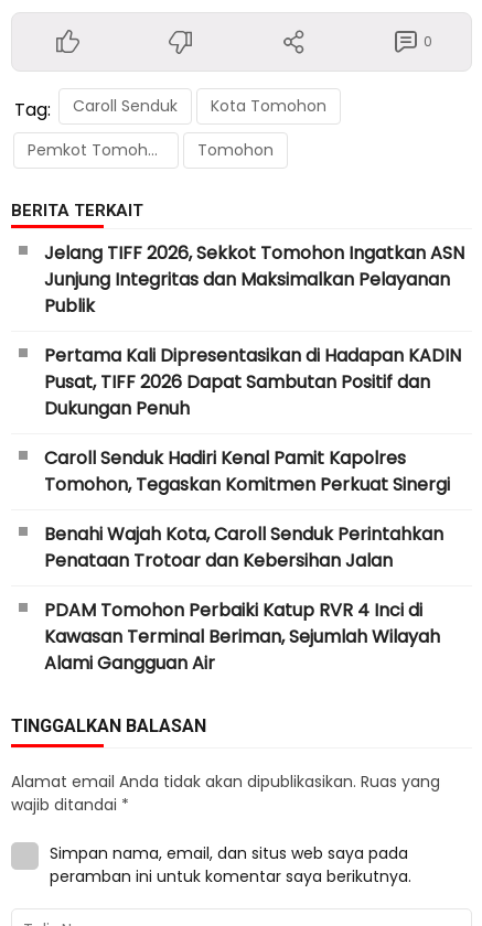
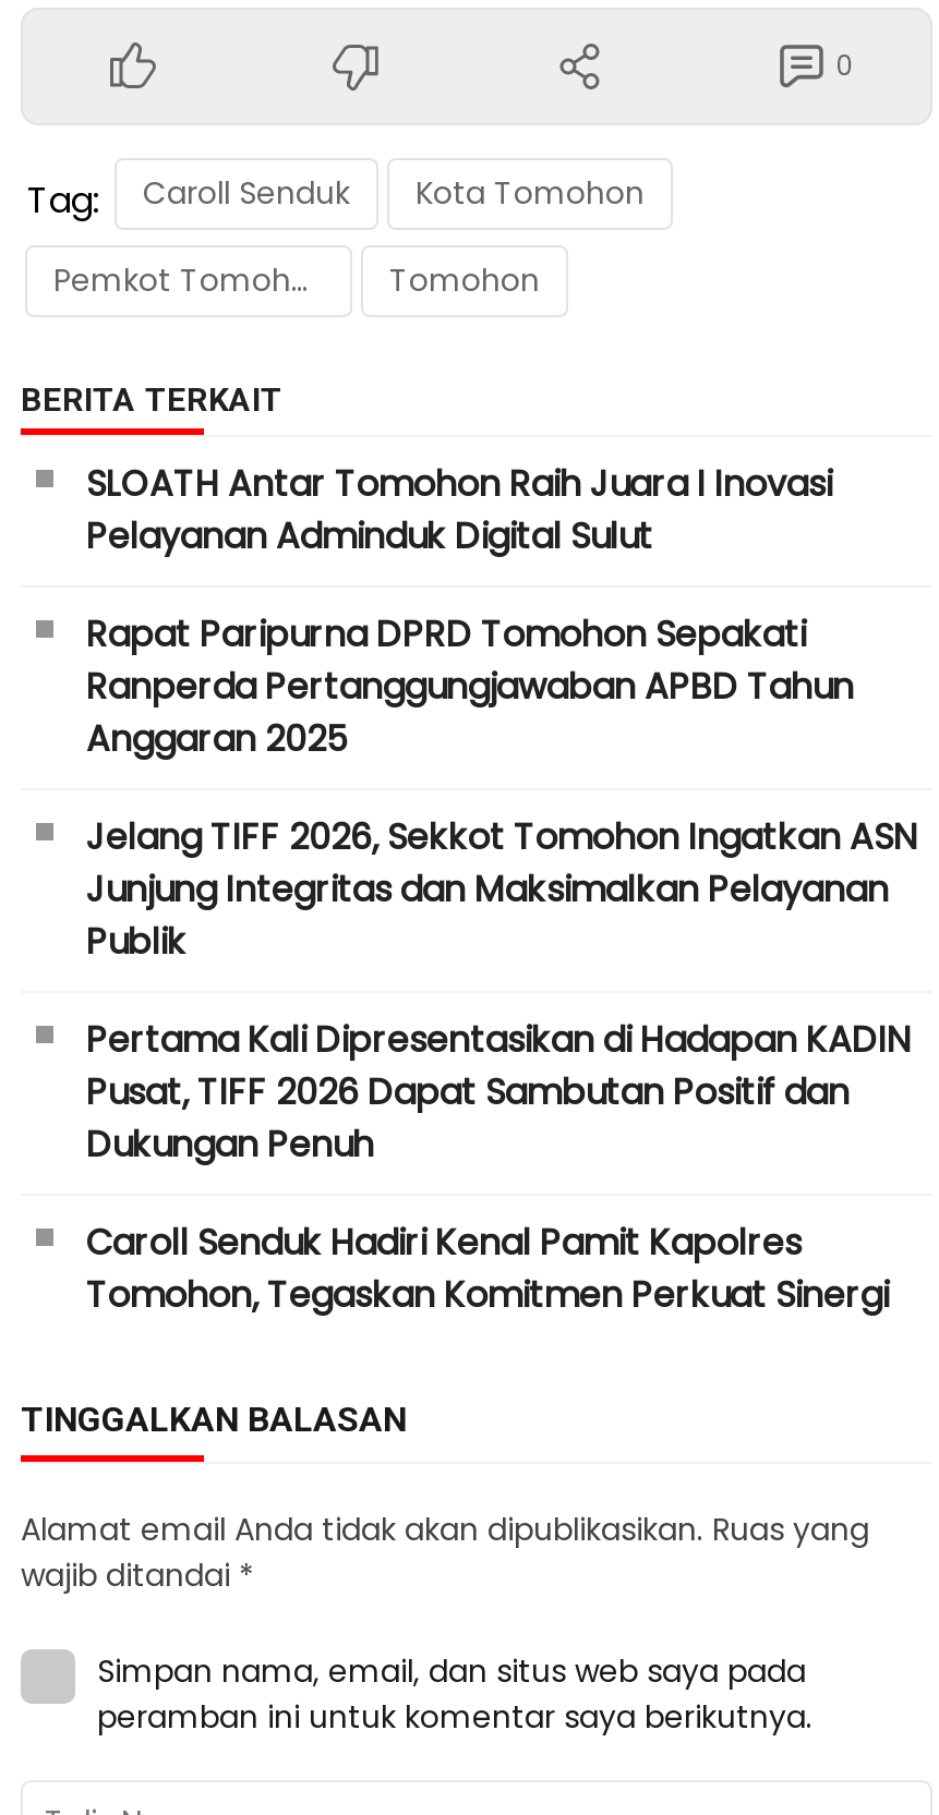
+ SLOATH Antar Tomohon Raih Juara I Inovasi
+ Pelayanan Adminduk Digital Sulut
+ Rapat Paripurna DPRD Tomohon Sepakati
+ Ranperda Pertanggungjawaban APBD Tahun
+ Anggaran 2025

moved down: Jelang TIFF 2026, Sekkot Tomohon Ingatkan ASN | Junjung Integritas dan Maksimalkan Pelayanan | Publik | Pertama Kali Dipresentasikan di Hadapan KADIN | Pusat, TIFF 2026 Dapat Sambutan Positif dan | Dukungan Penuh | Caroll Senduk Hadiri Kenal Pamit Kapolres | Tomohon, Tegaskan Komitmen Perkuat Sinergi

- Benahi Wajah Kota, Caroll Senduk Perintahkan
- Penataan Trotoar dan Kebersihan Jalan
- PDAM Tomohon Perbaiki Katup RVR 4 Inci di
- Kawasan Terminal Beriman, Sejumlah Wilayah
- Alami Gangguan Air
